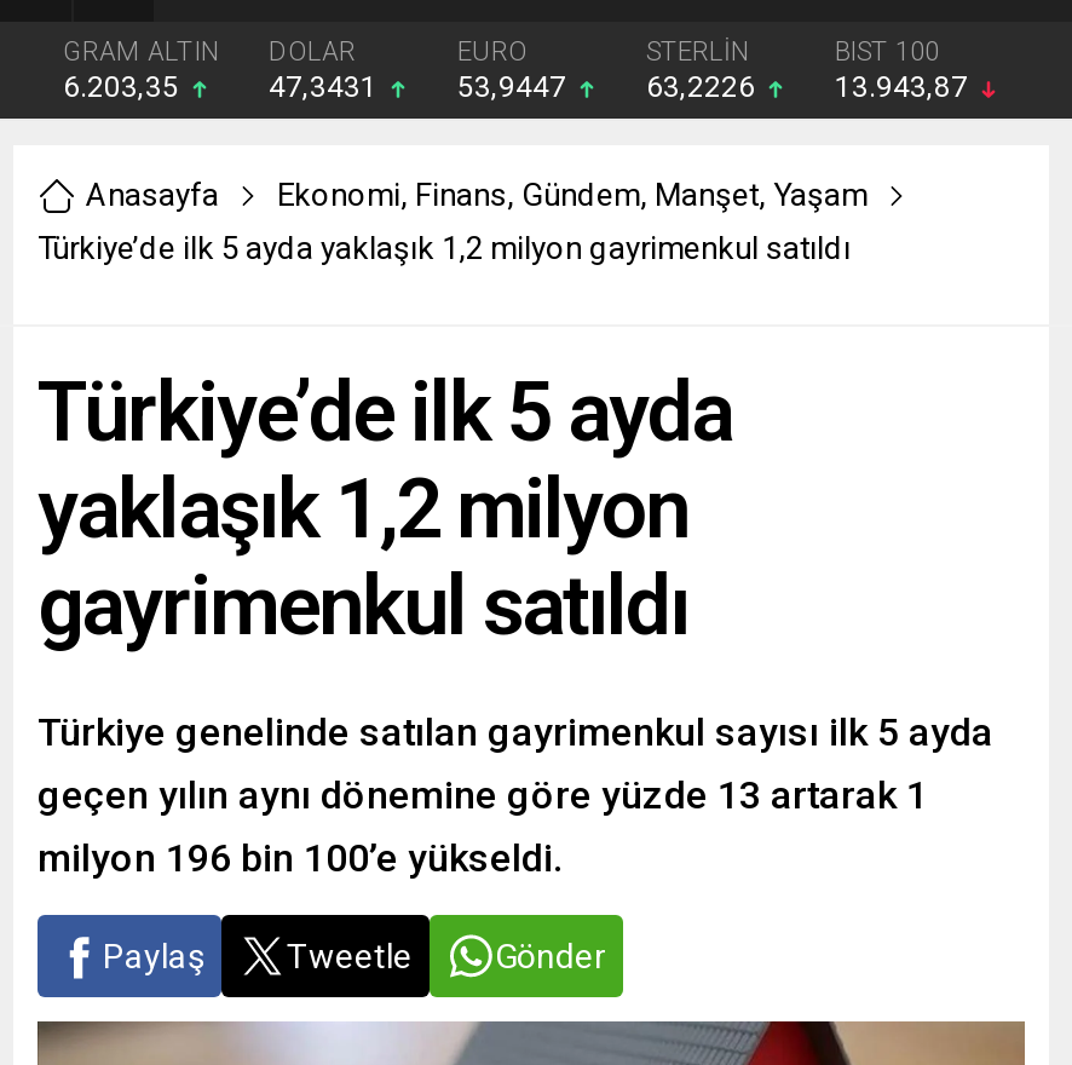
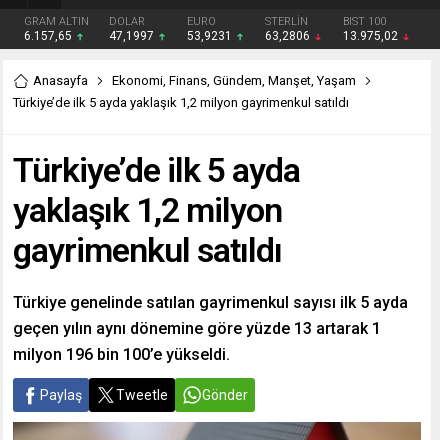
- 6.203,35
+ 6.157,65

- 47,3431
+ 47,1997

- 53,9447
+ 53,9231

- 63,2226
+ 63,2806

- 13.943,87
+ 13.975,02
